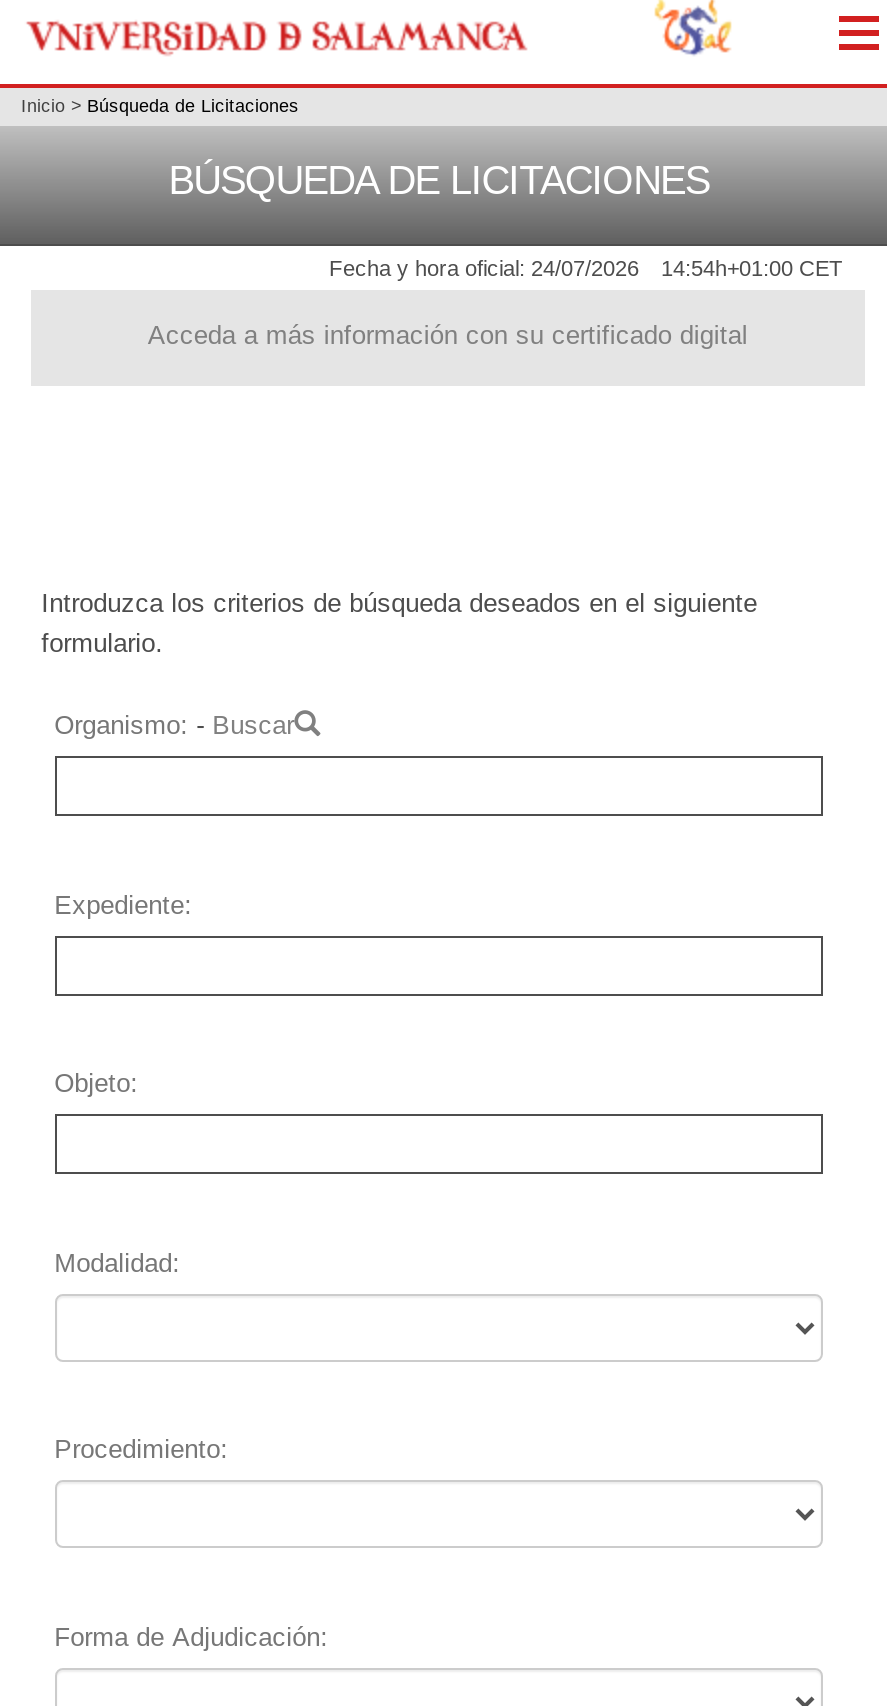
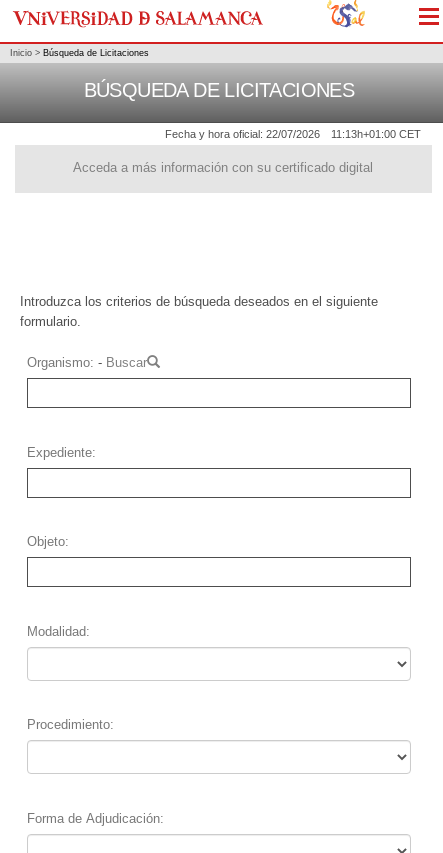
- Fecha y hora oficial: 24/07/2026
+ Fecha y hora oficial: 22/07/2026

- 14:54h+01:00 CET
+ 11:13h+01:00 CET
